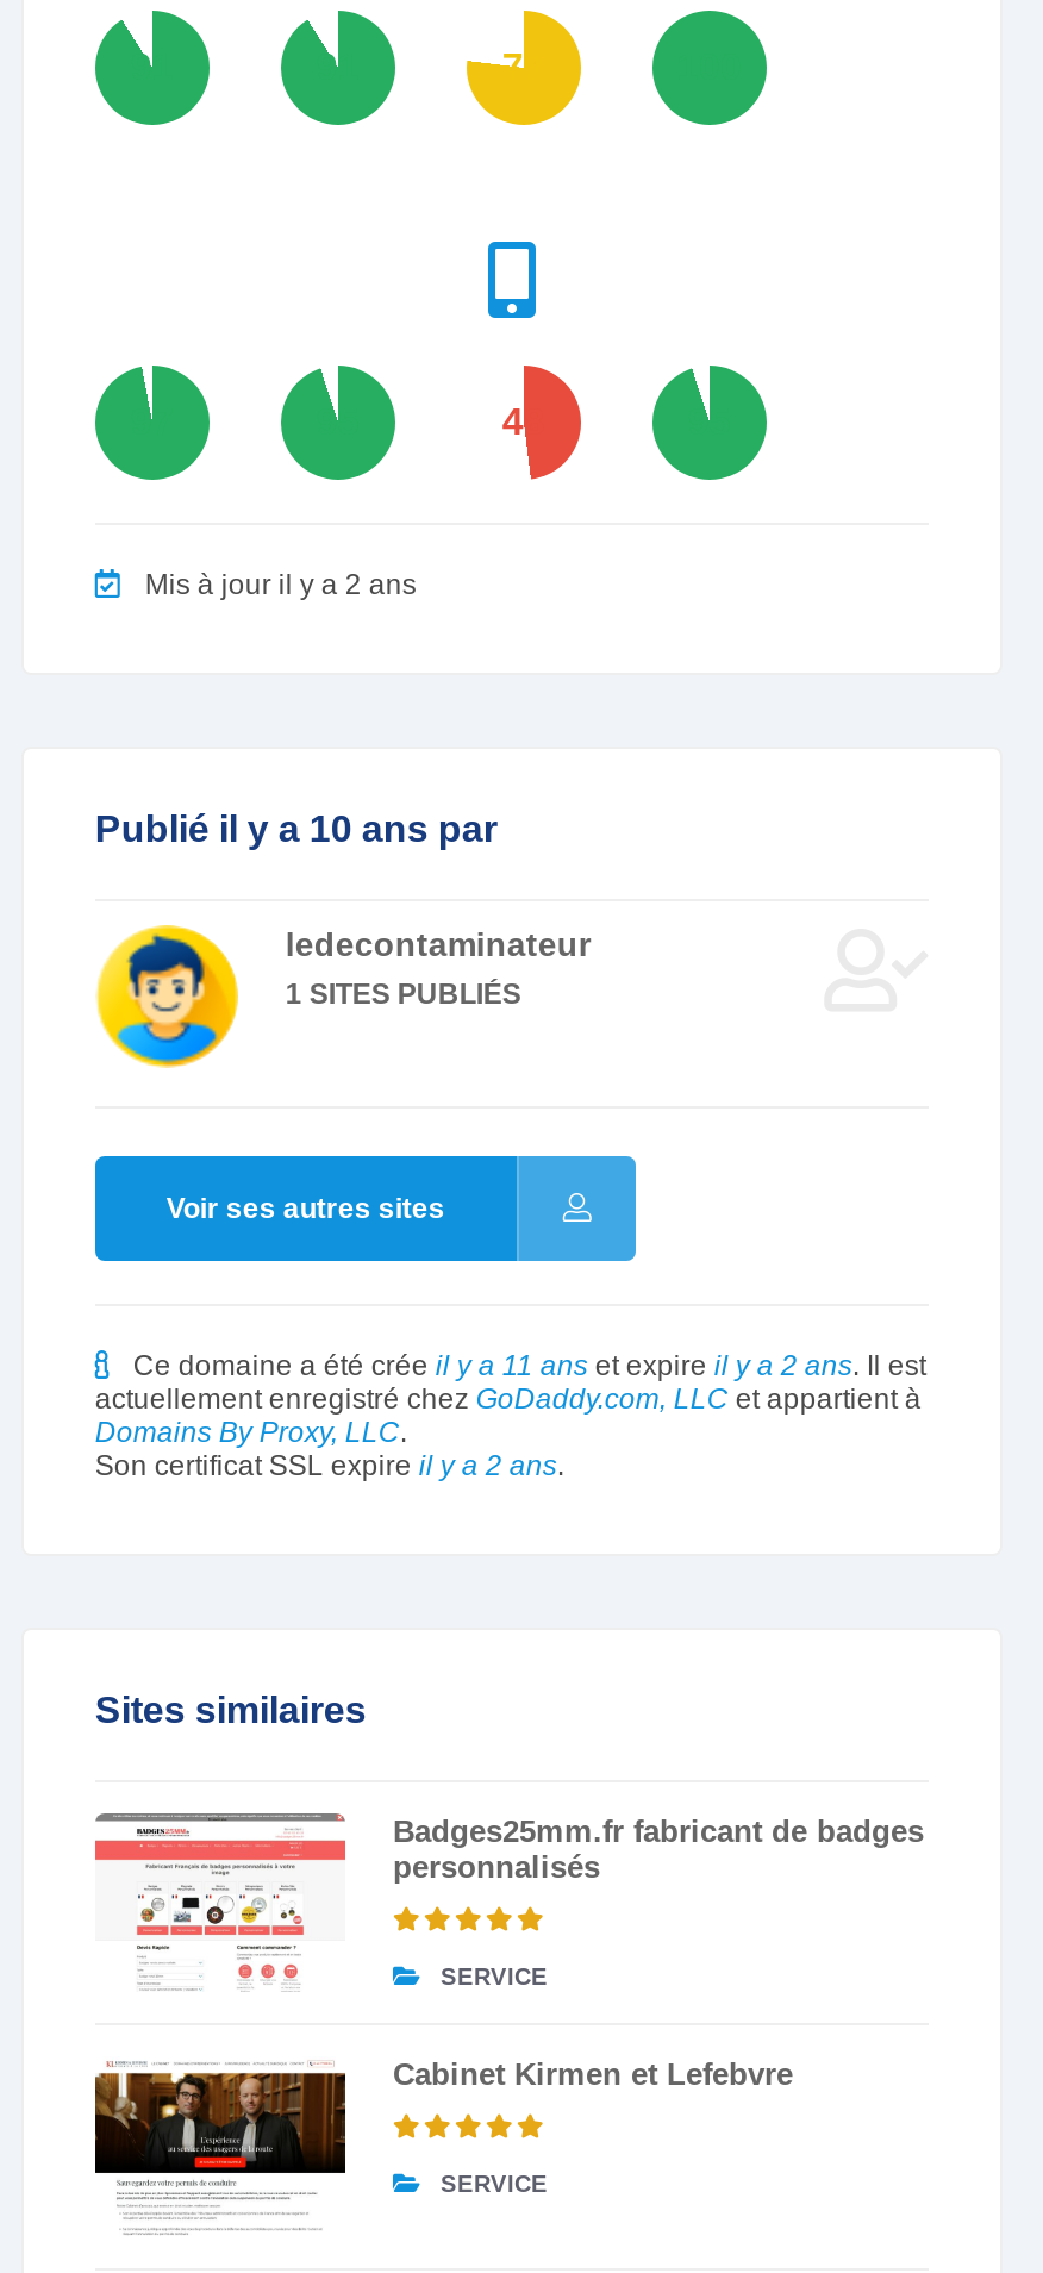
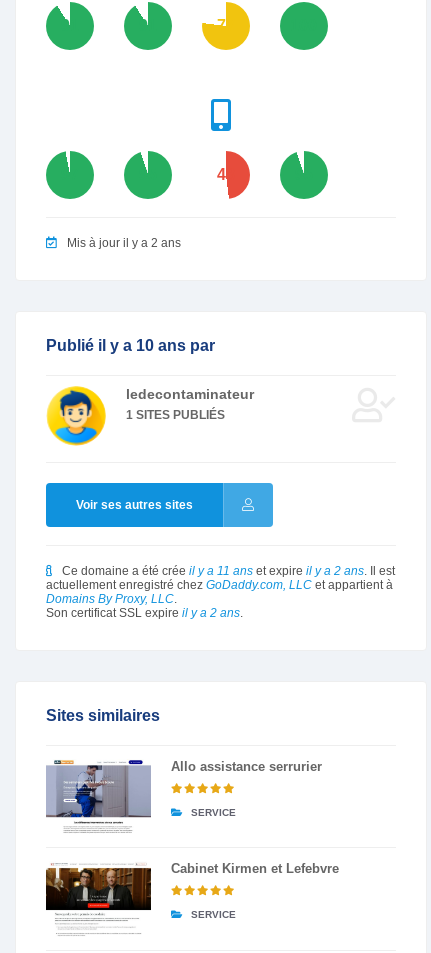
- [image]
- Badges25mm.fr fabricant de badges
- personnalisés
+ [image]
+ Allo assistance serrurier
